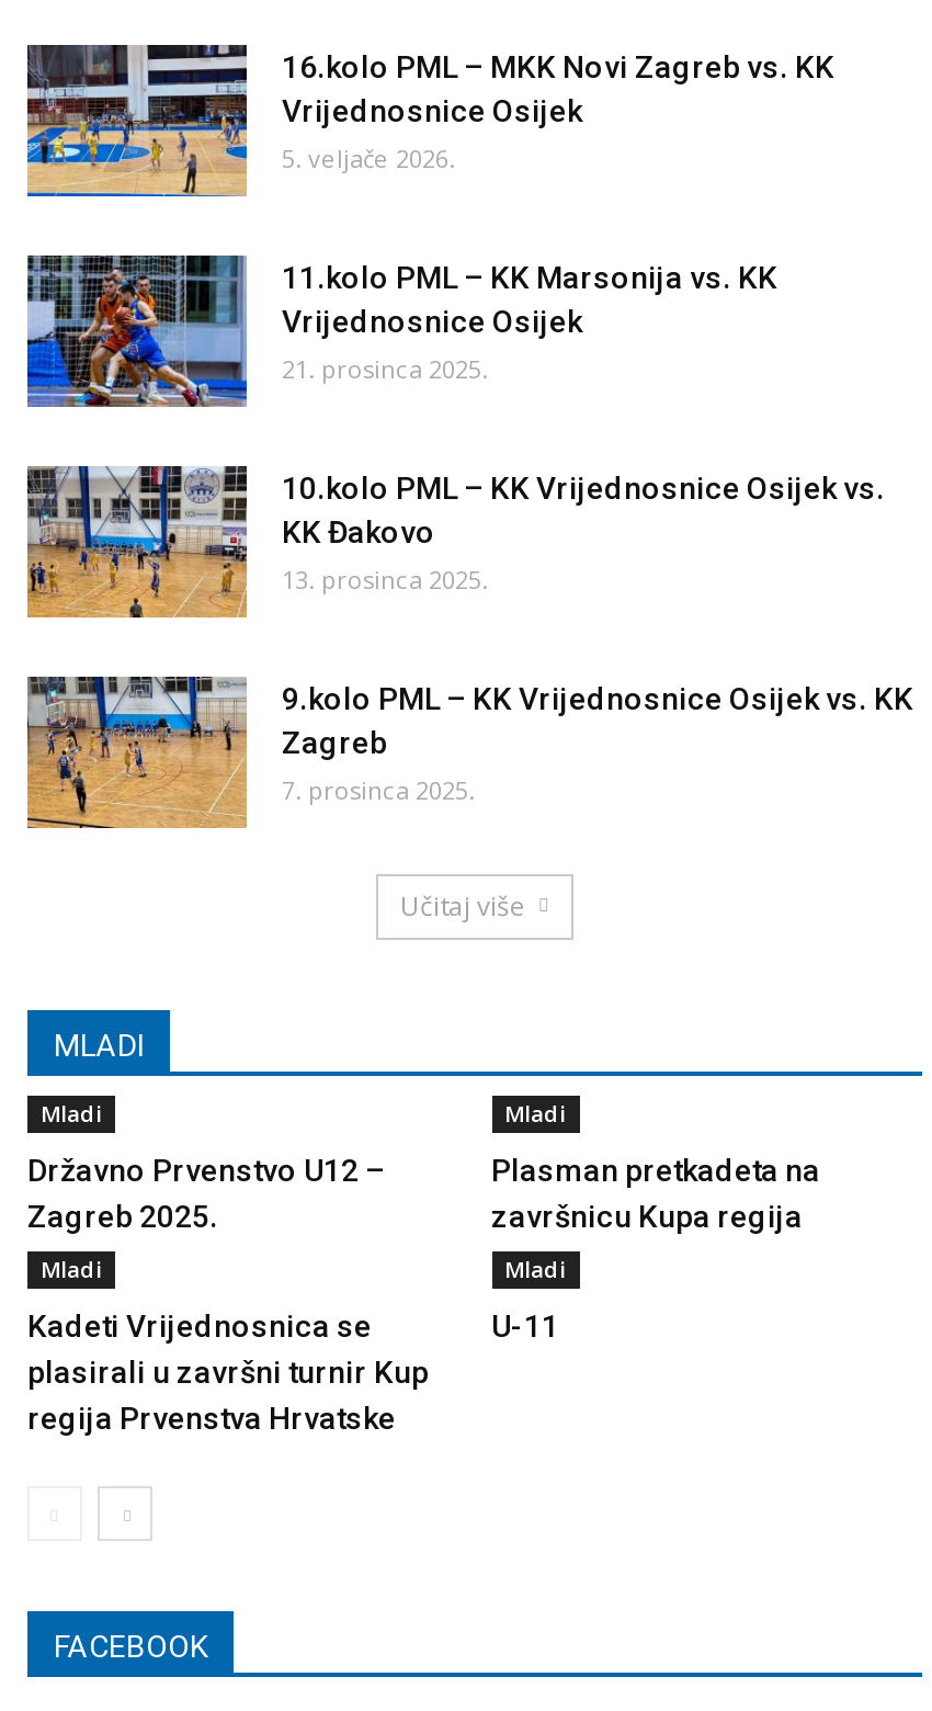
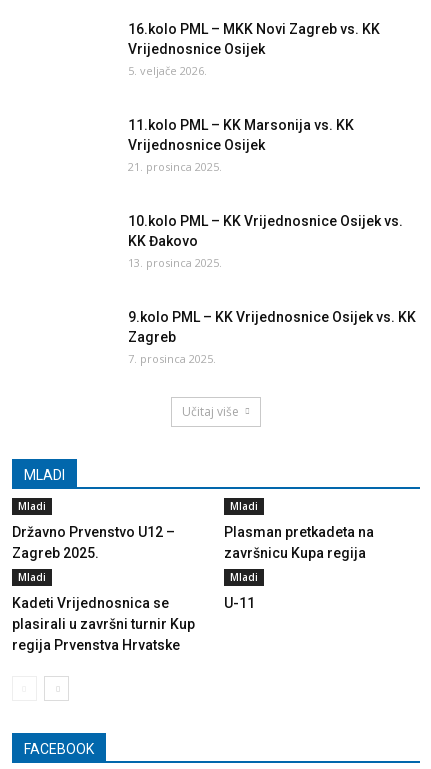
- [image]

- [image]

- [image]

- [image]
